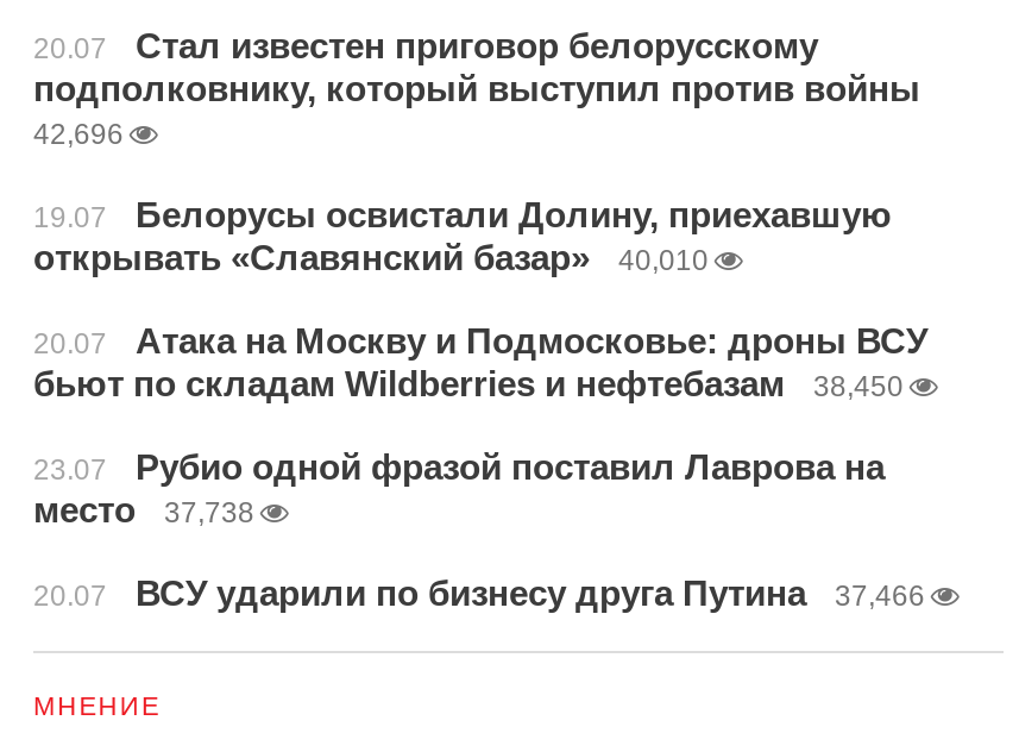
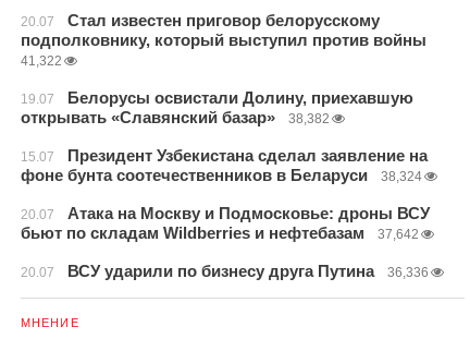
- 42,696
+ 41,322

- 40,010
+ 38,382
+ 15.07
+ Президент Узбекистана сделал заявление на
+ фоне бунта соотечественников в Беларуси
+ 38,324

moved down: 20.07 | Атака на Москву и Подмосковье: дроны ВСУ | бьют по складам Wildberries и нефтебазам

- 38,450
- 23.07
- Рубио одной фразой поставил Лаврова на
- место
- 37,738
+ 37,642

- 20.07 ВСУ ударили по бизнесу друга Путина 37,466
+ 20.07 ВСУ ударили по бизнесу друга Путина 36,336
